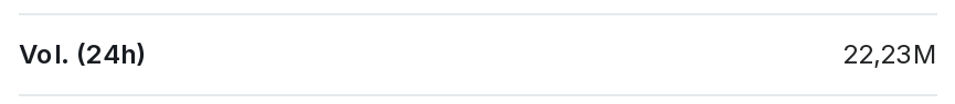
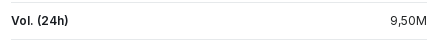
- 22,23M
+ 9,50M
